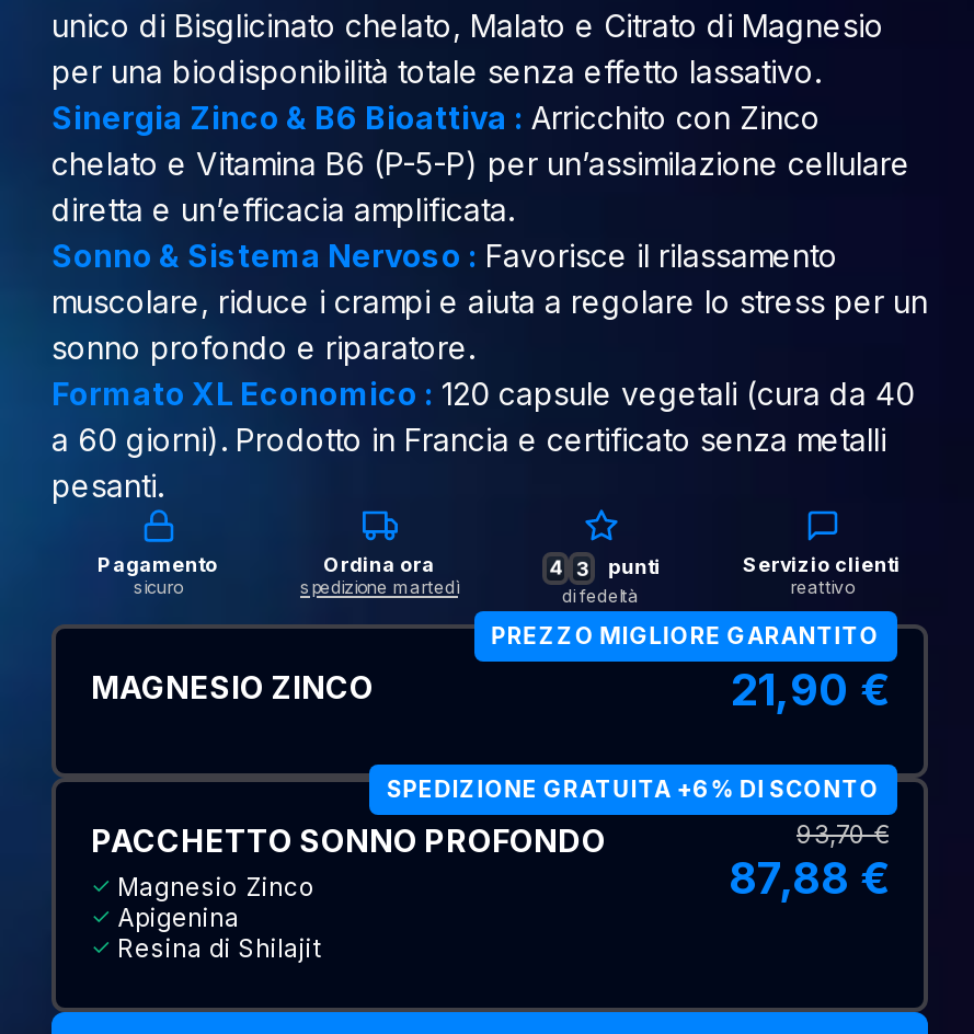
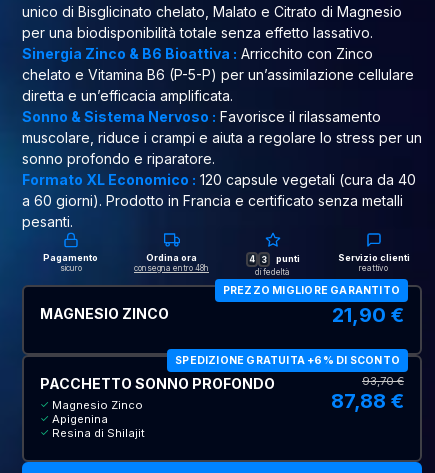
- spedizione martedì
+ consegna entro 48h
